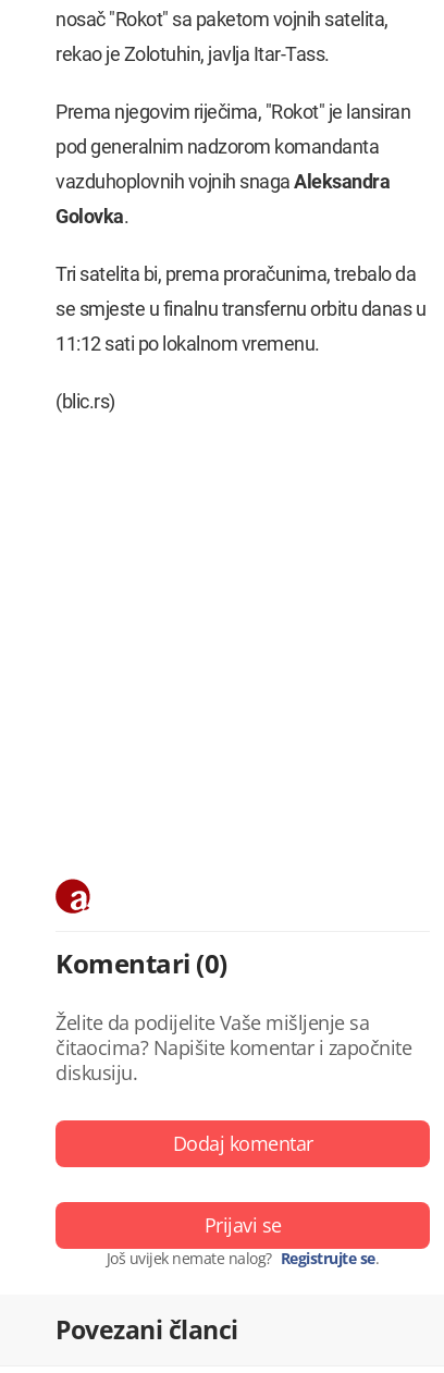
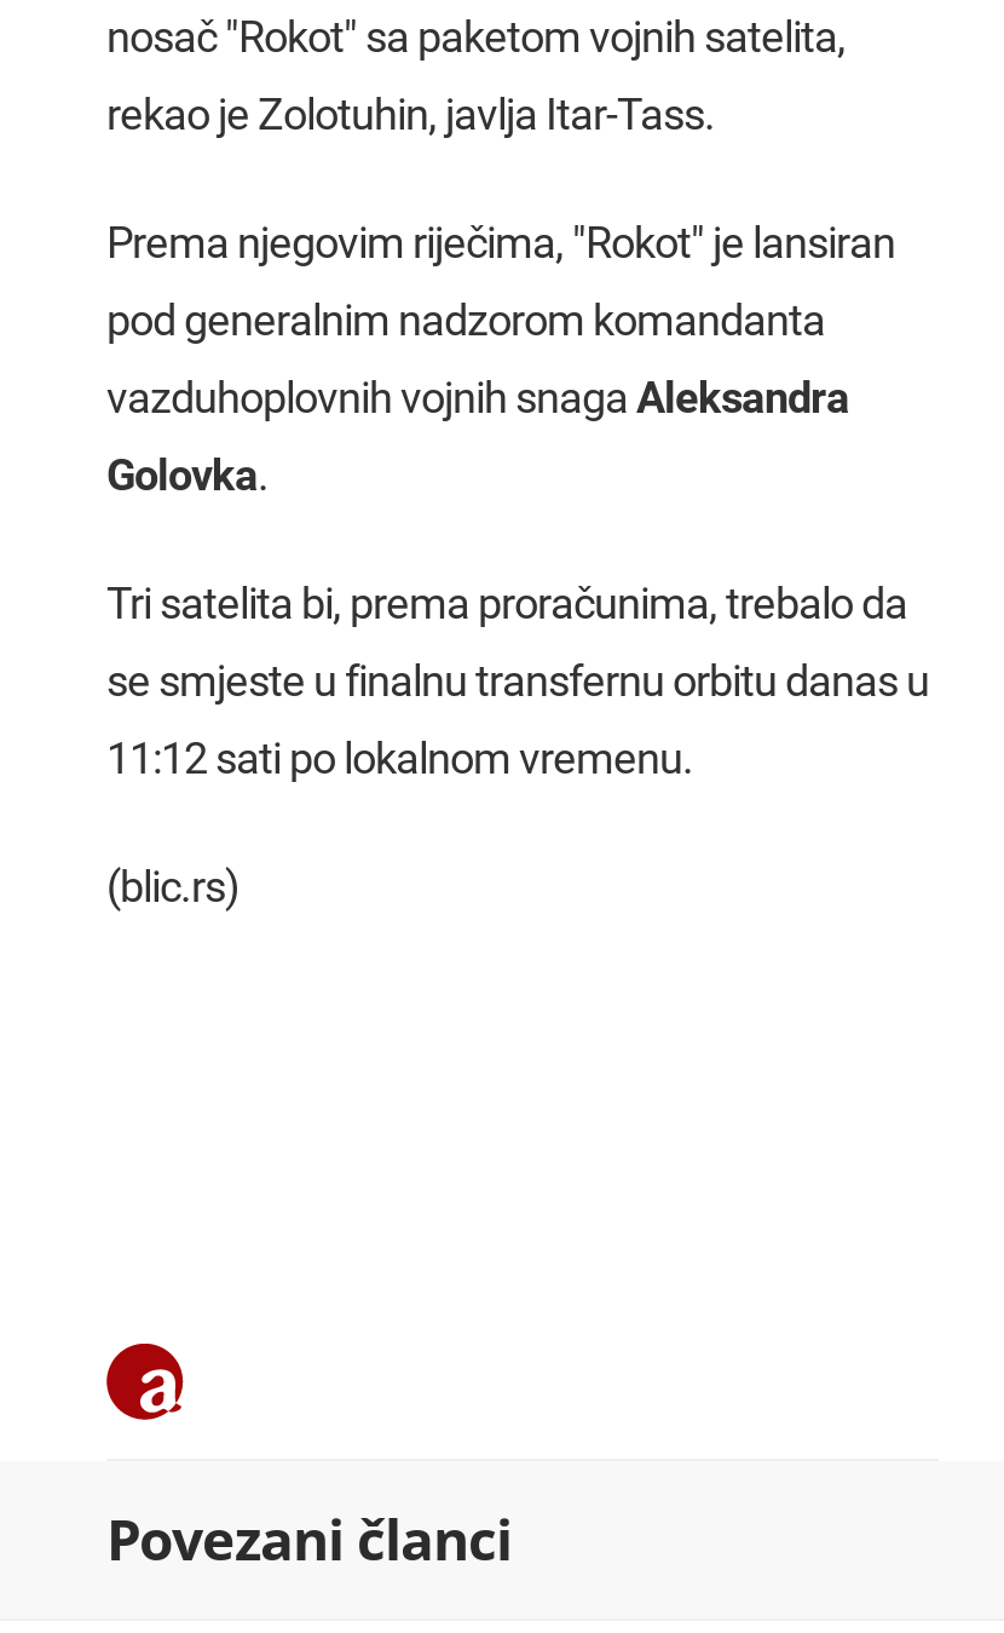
moved down: [image]

- Komentari (0)
- Želite da podijelite Vaše mišljenje sa
- čitaocima? Napišite komentar i započnite
- diskusiju.
- Dodaj komentar
- Prijavi se
- Još uvijek nemate nalog? Registrujte se.
